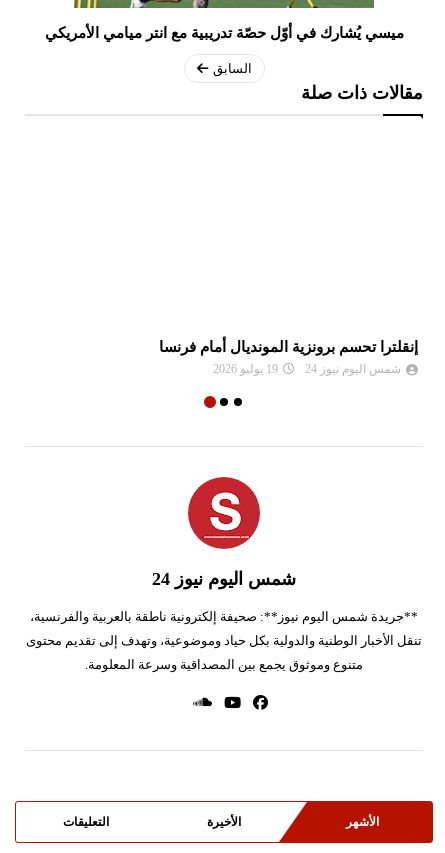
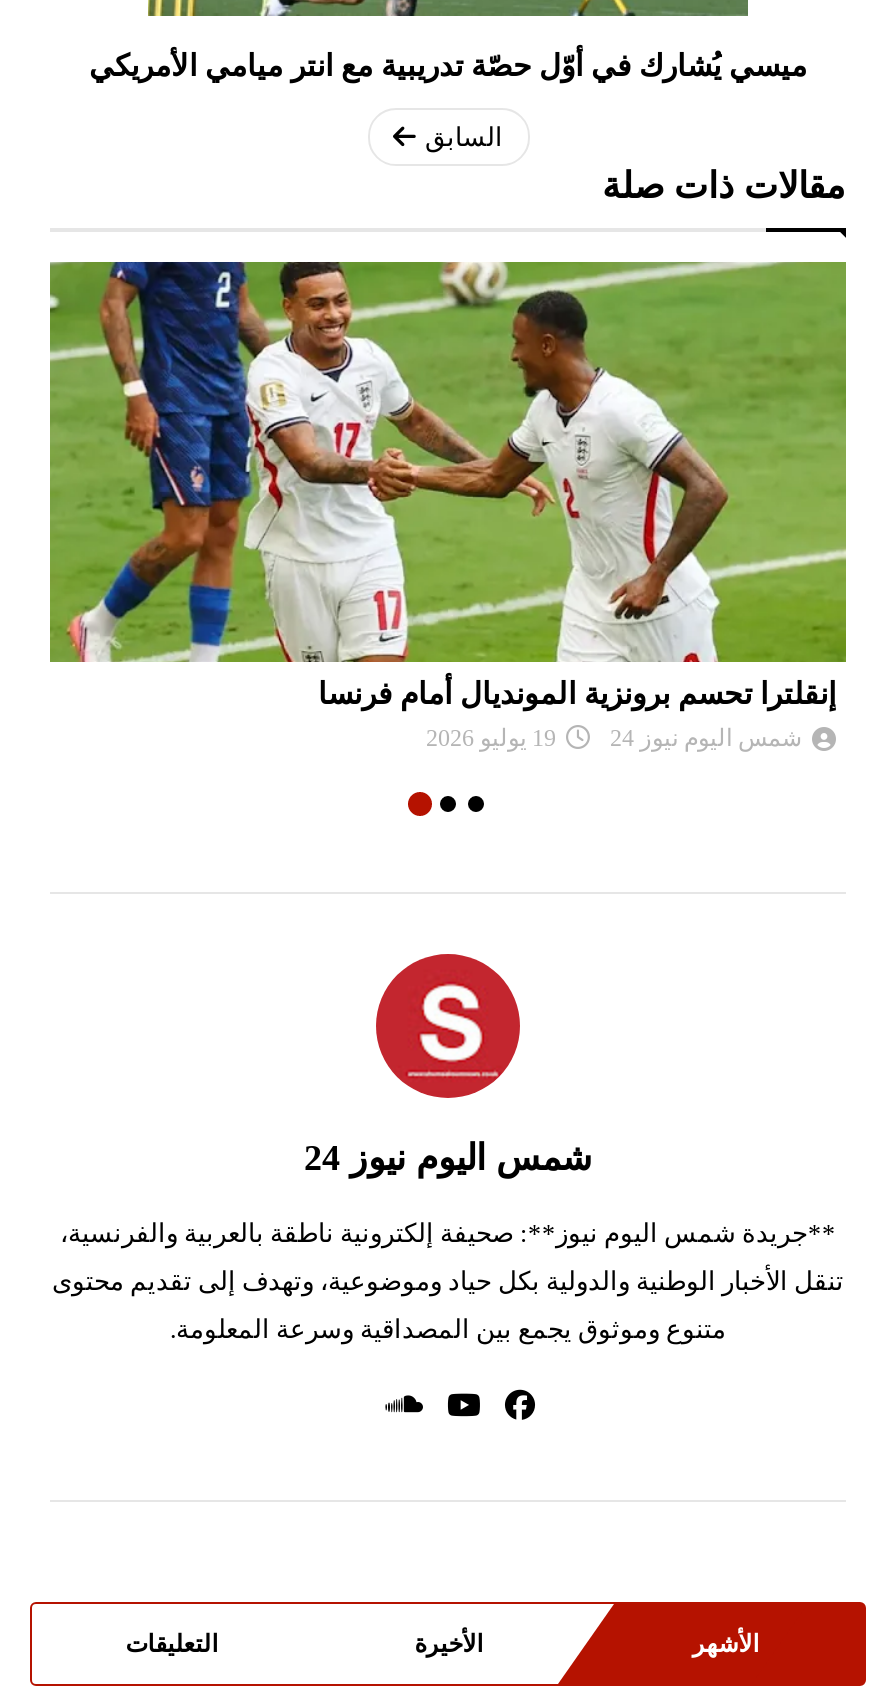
+ [image]
